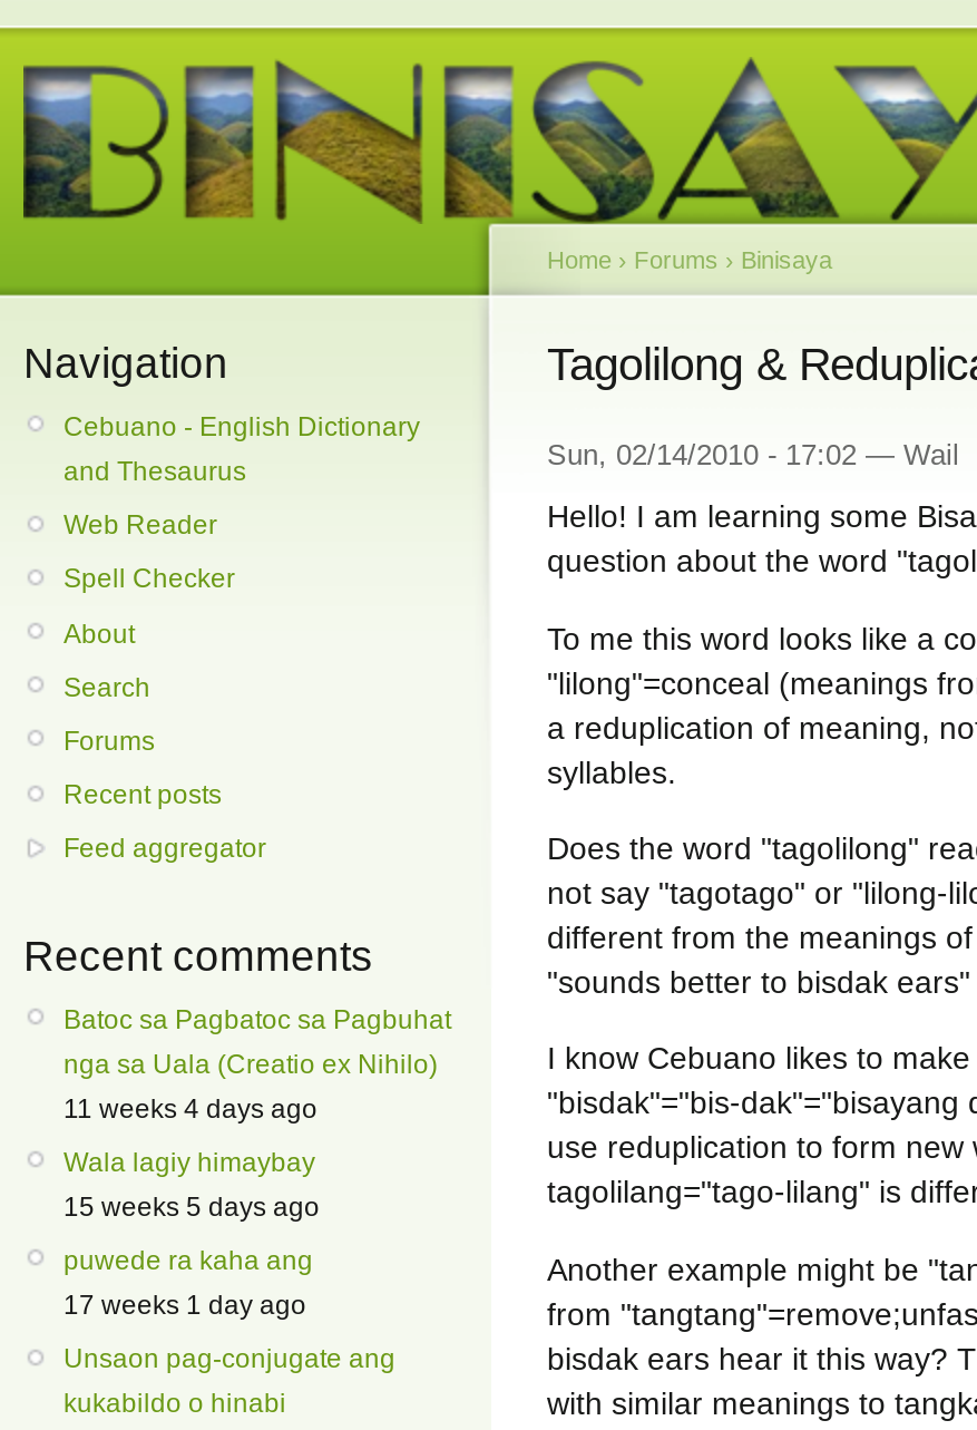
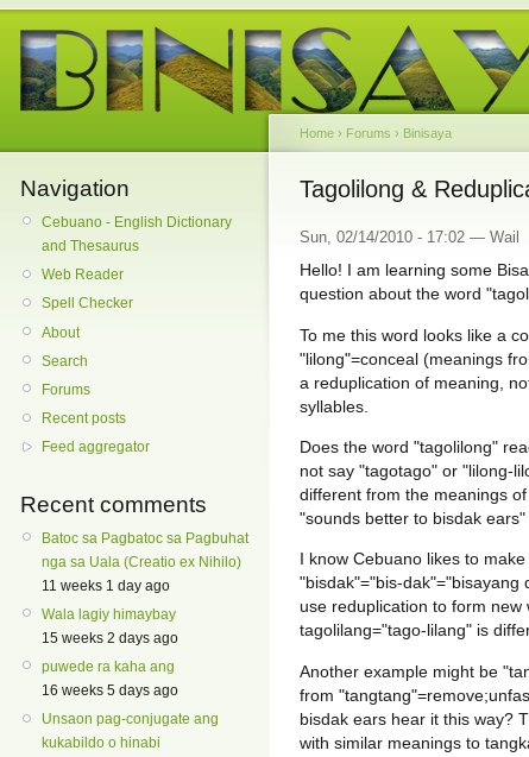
- 11 weeks 4 days ago
+ 11 weeks 1 day ago

- 15 weeks 5 days ago
+ 15 weeks 2 days ago

- 17 weeks 1 day ago
+ 16 weeks 5 days ago
